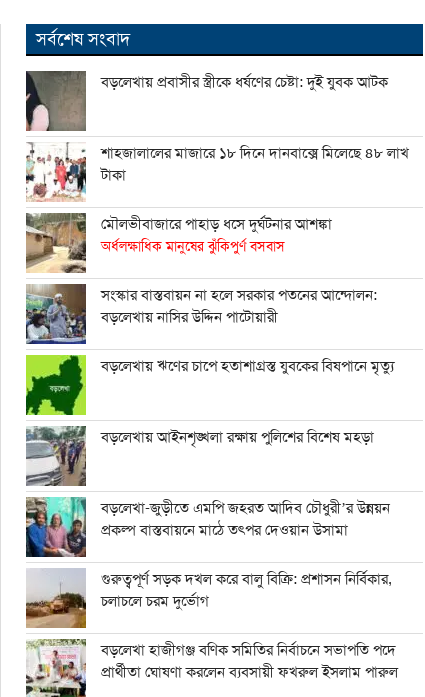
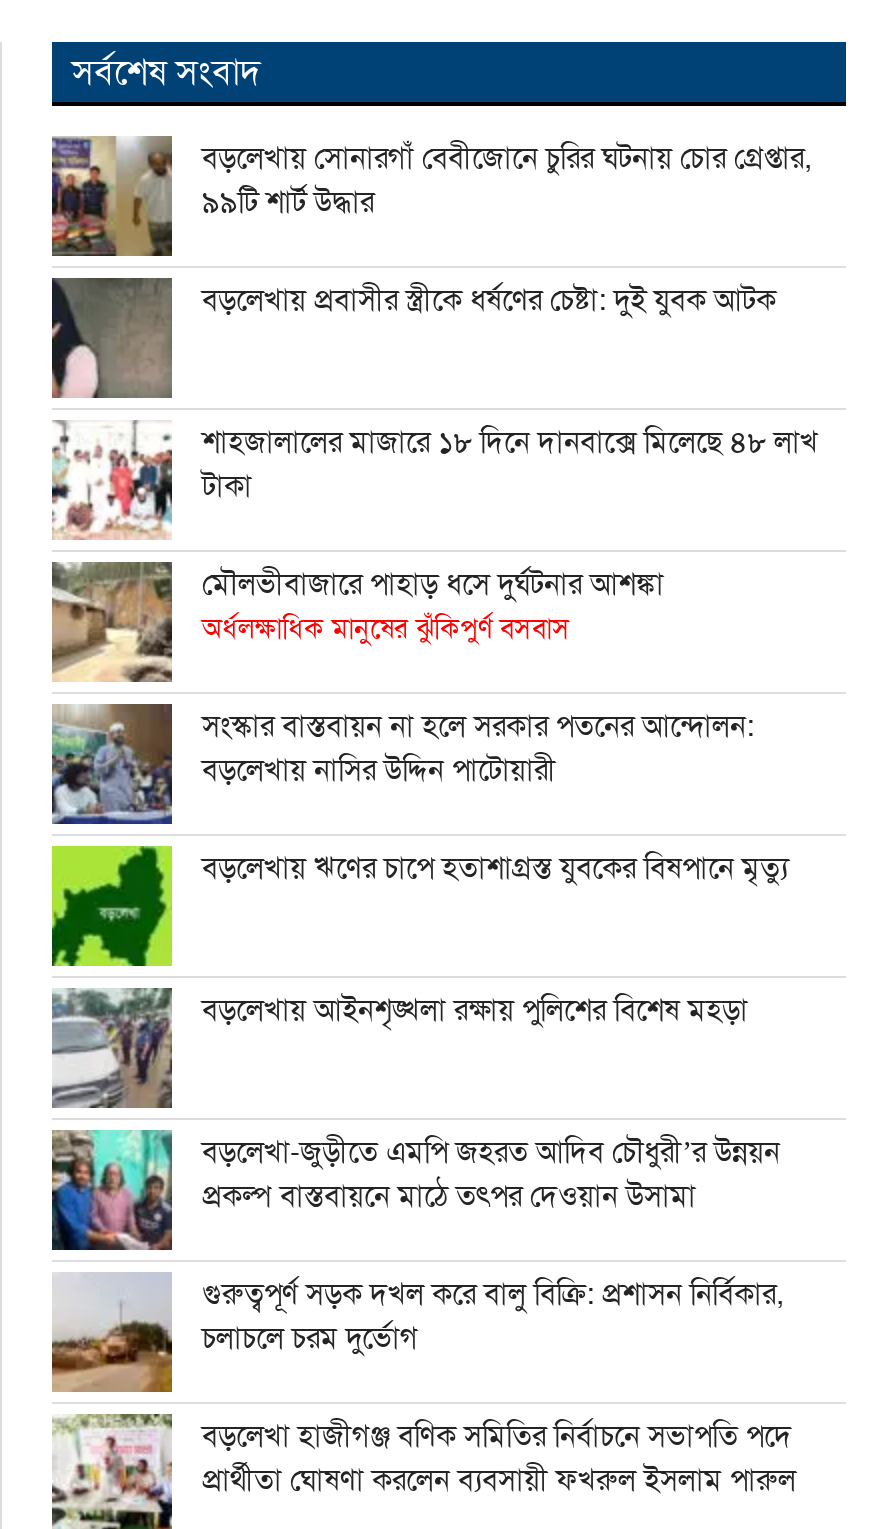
+ [image]
+ বড়লেখায় সোনারগাঁ বেবীজোনে চুরির ঘটনায় চোর গ্রেপ্তার,
+ ৯৯টি শার্ট উদ্ধার
